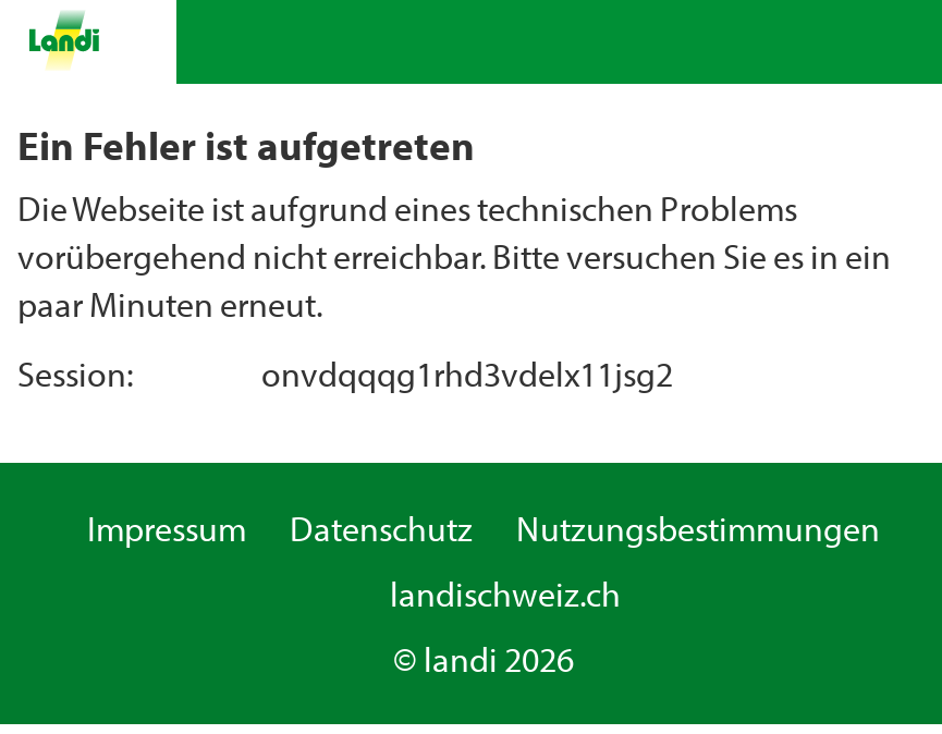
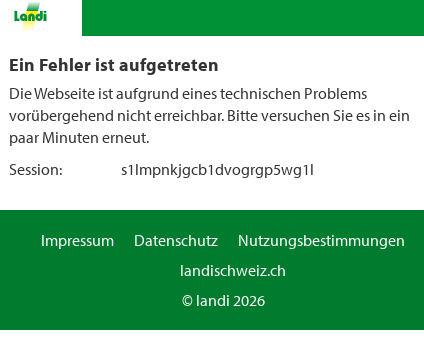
- onvdqqqg1rhd3vdelx11jsg2
+ s1lmpnkjgcb1dvogrgp5wg1l
